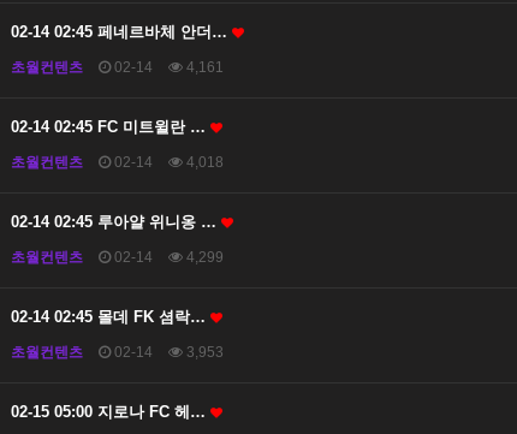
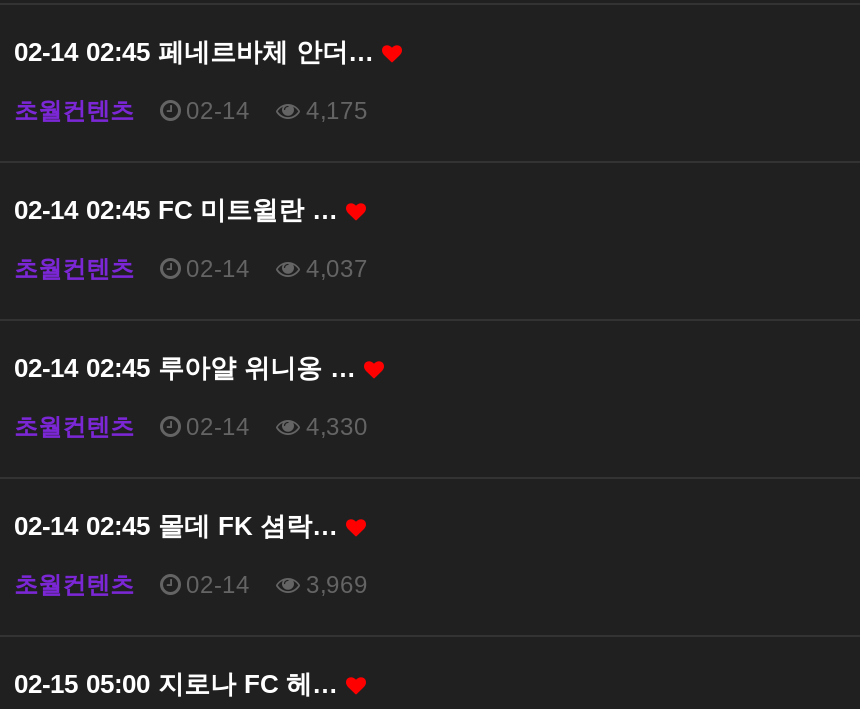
- 초월컨텐츠 02-14 4,161
+ 초월컨텐츠 02-14 4,175

- 초월컨텐츠 02-14 4,018
+ 초월컨텐츠 02-14 4,037

- 초월컨텐츠 02-14 4,299
+ 초월컨텐츠 02-14 4,330

- 초월컨텐츠 02-14 3,953
+ 초월컨텐츠 02-14 3,969
